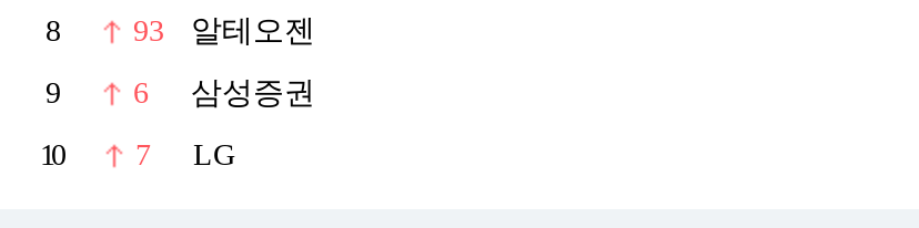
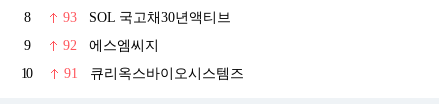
- 알테오젠
+ SOL 국고채30년액티브

- 6
- 삼성증권
+ 92
+ 에스엠씨지

- 7
- LG
+ 91
+ 큐리옥스바이오시스템즈
